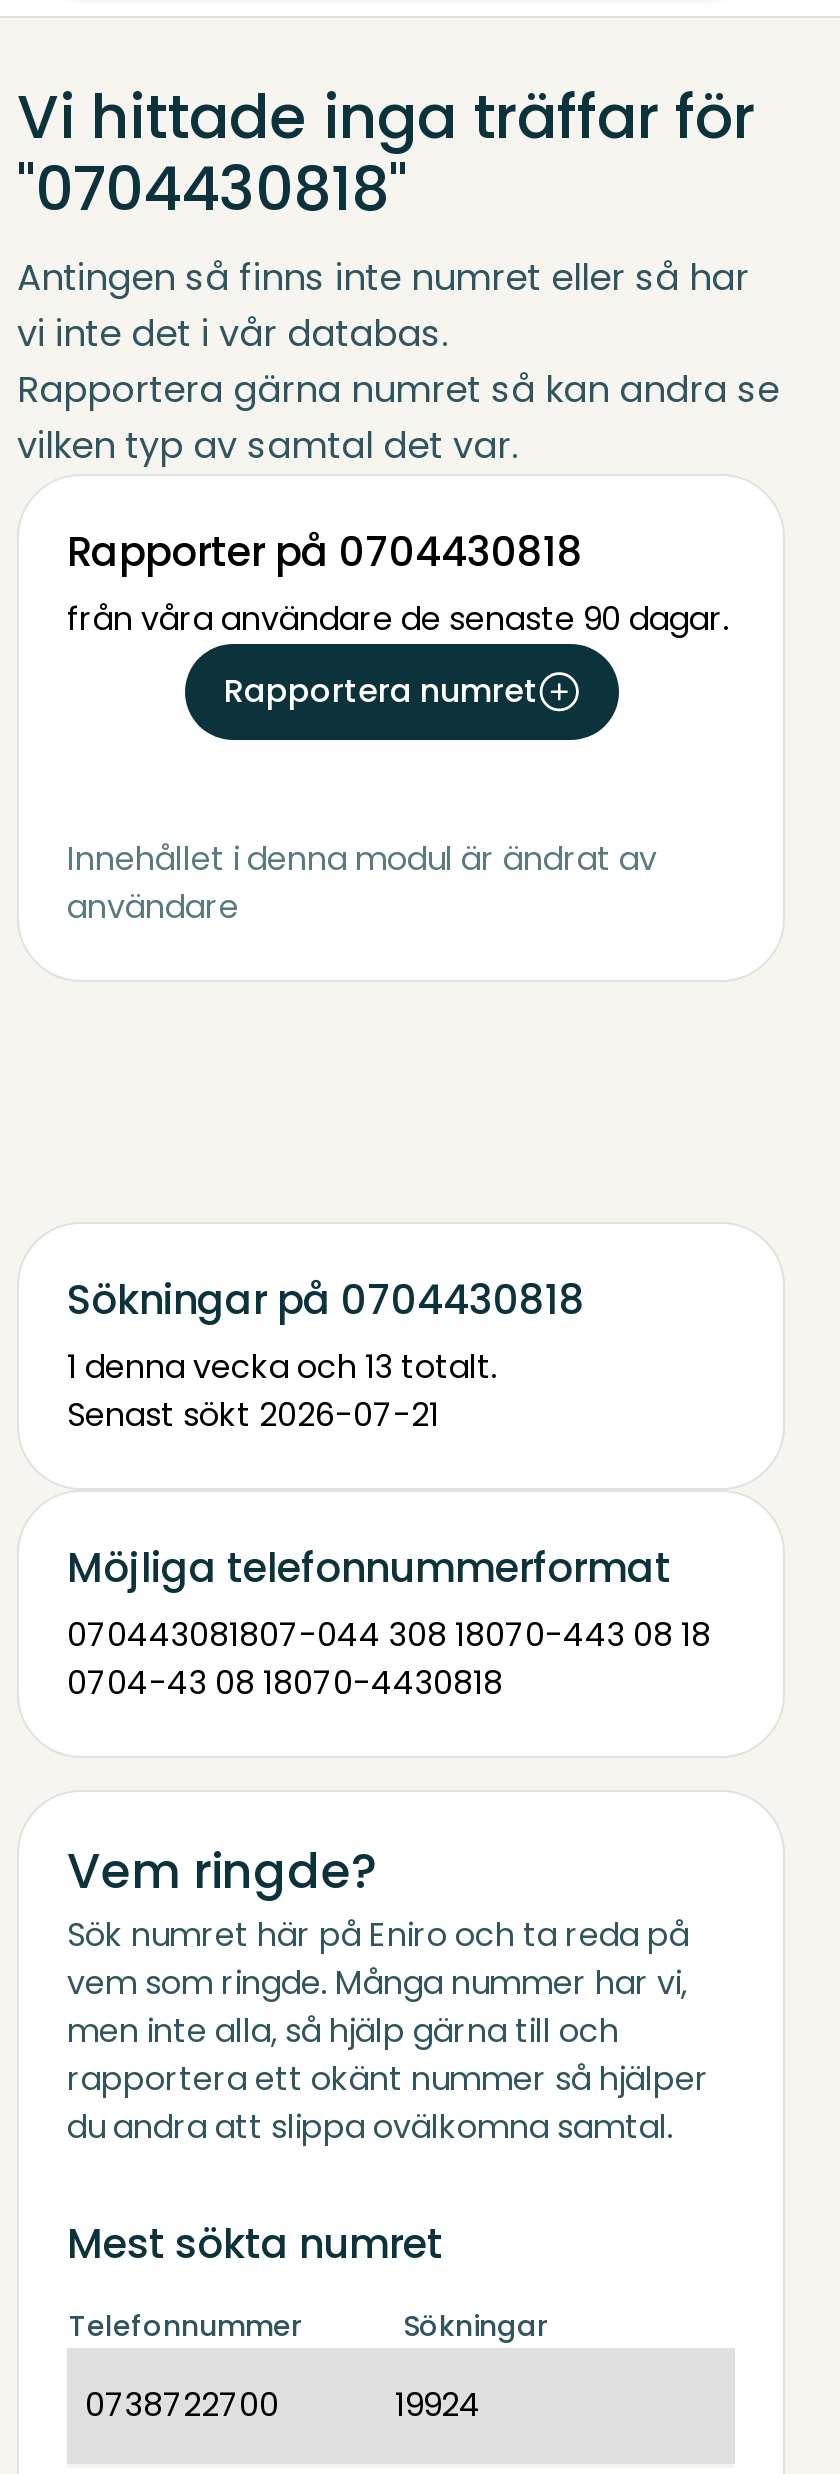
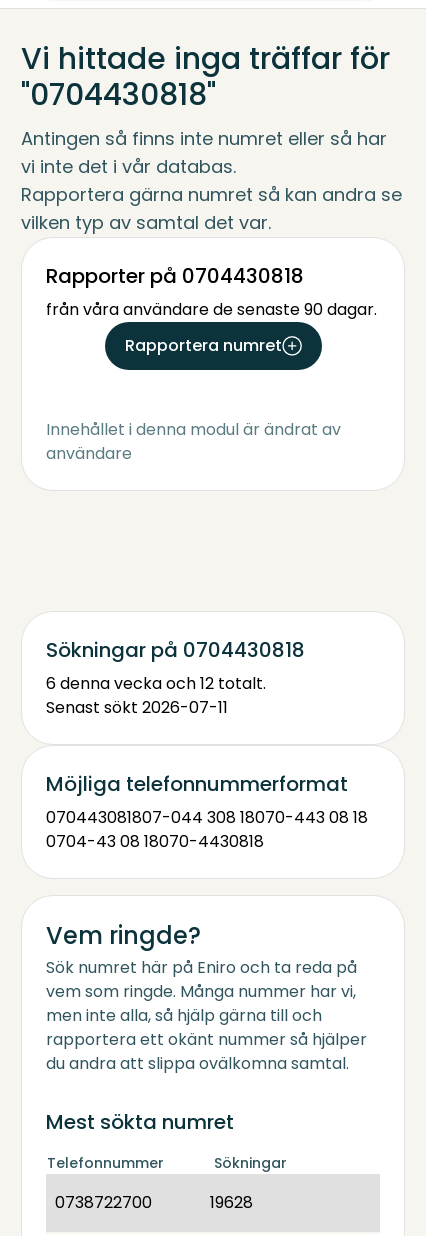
- 1 denna vecka och 13 totalt.
+ 6 denna vecka och 12 totalt.

- Senast sökt 2026-07-21
+ Senast sökt 2026-07-11

- 19924
+ 19628
